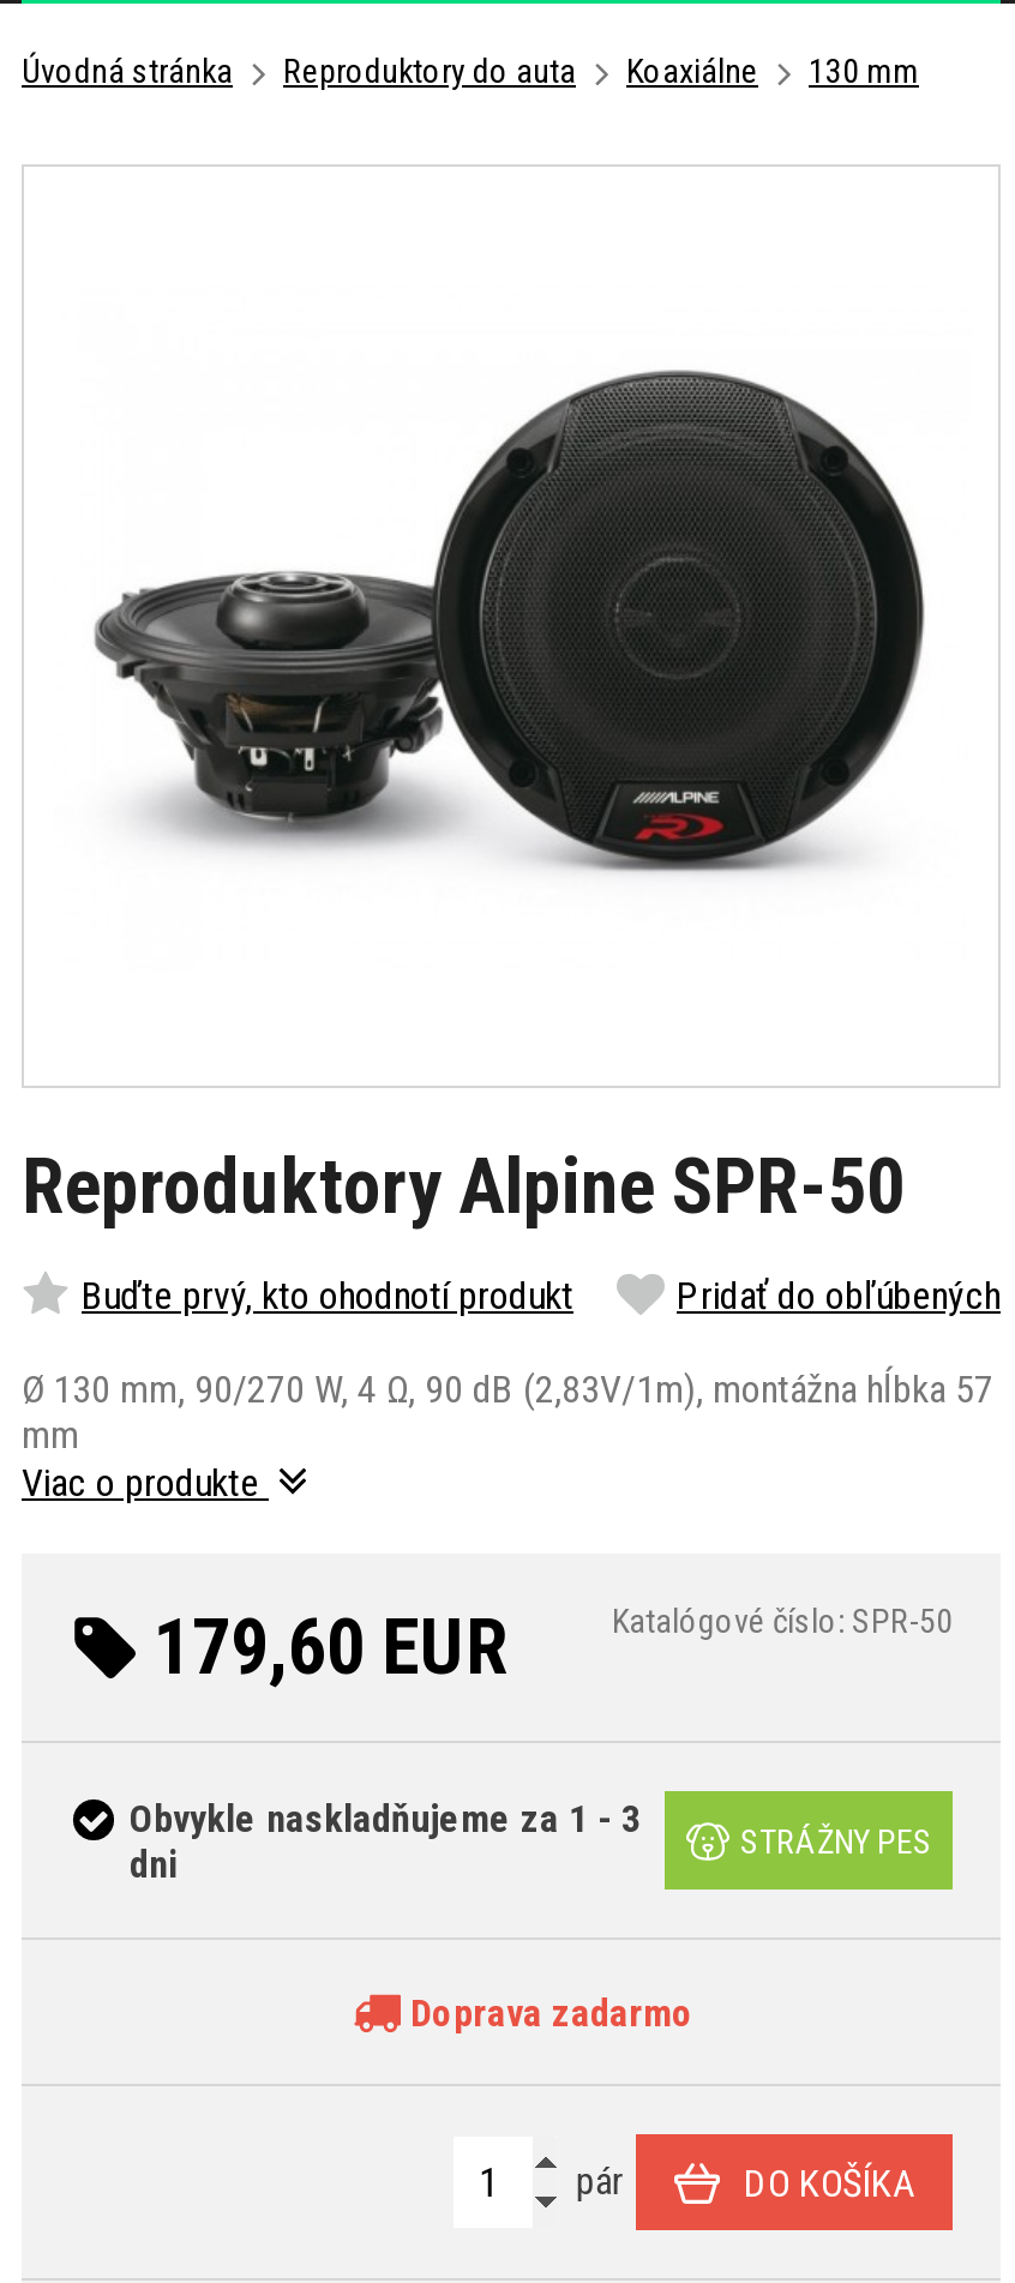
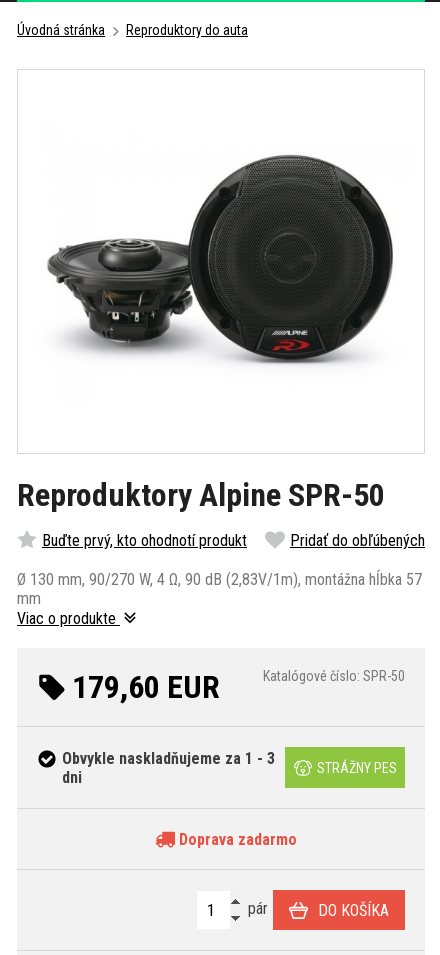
- Koaxiálne
- 130 mm
